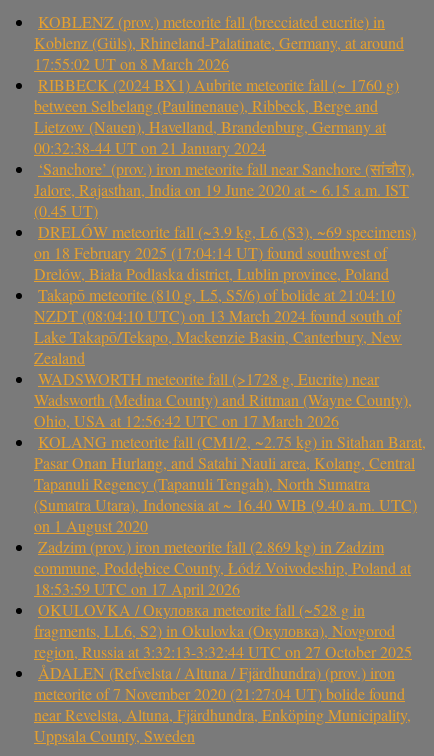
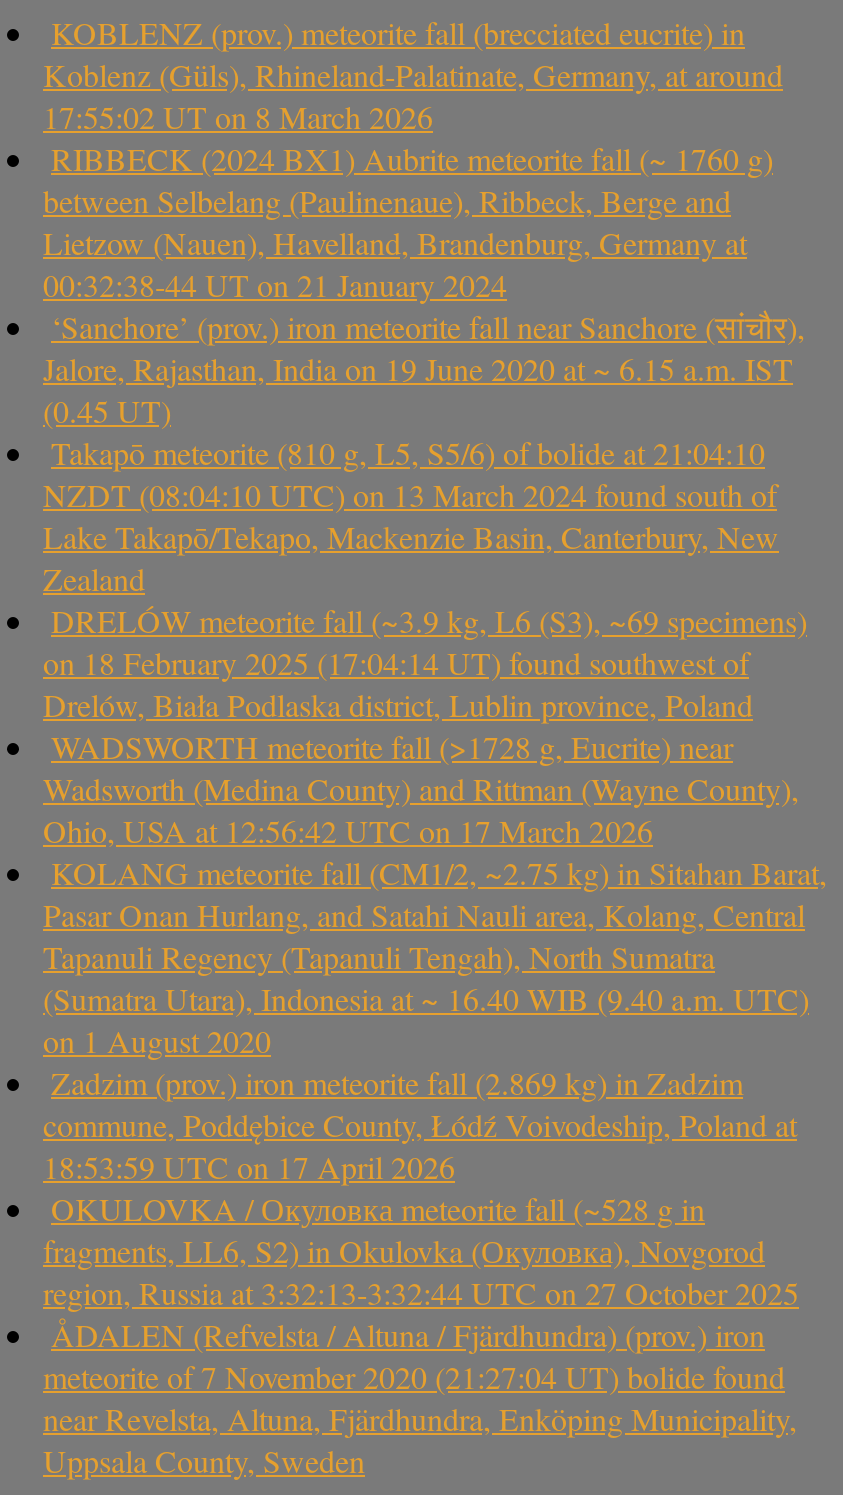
moved down: DRELÓW meteorite fall (~3.9 kg, L6 (S3), ~69 specimens) | on 18 February 2025 (17:04:14 UT) found southwest of | Drelów, Biała Podlaska district, Lublin province, Poland

moved up: Takapō meteorite (810 g, L5, S5/6) of bolide at 21:04:10 | NZDT (08:04:10 UTC) on 13 March 2024 found south of | Lake Takapō/Tekapo, Mackenzie Basin, Canterbury, New | Zealand
